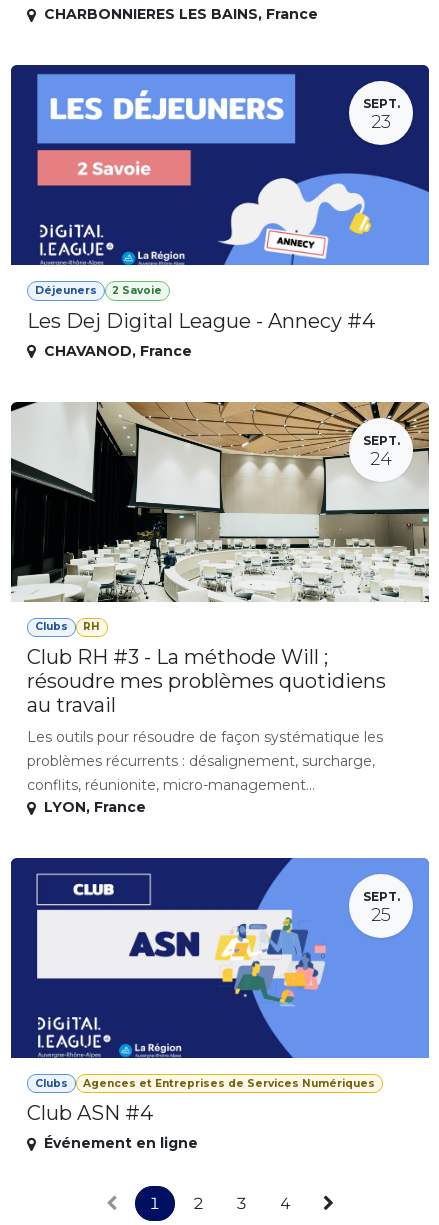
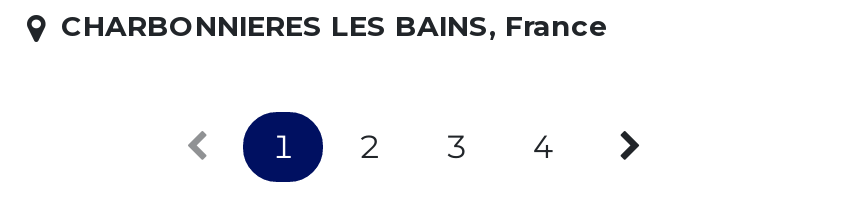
- [image]
- SEPT.
- 23

- Déjeuners
- 2 Savoie
- Les Dej Digital League - Annecy #4
- CHAVANOD, France

- [image]
- SEPT.
- 24

- Clubs
- RH
- Club RH #3 - La méthode Will ;
- résoudre mes problèmes quotidiens
- au travail
- Les outils pour résoudre de façon systématique les
- problèmes récurrents : désalignement, surcharge,
- conflits, réunionite, micro-management...
- LYON, France

- [image]
- SEPT.
- 25

- Clubs
- Agences et Entreprises de Services Numériques
- Club ASN #4
- Événement en ligne
